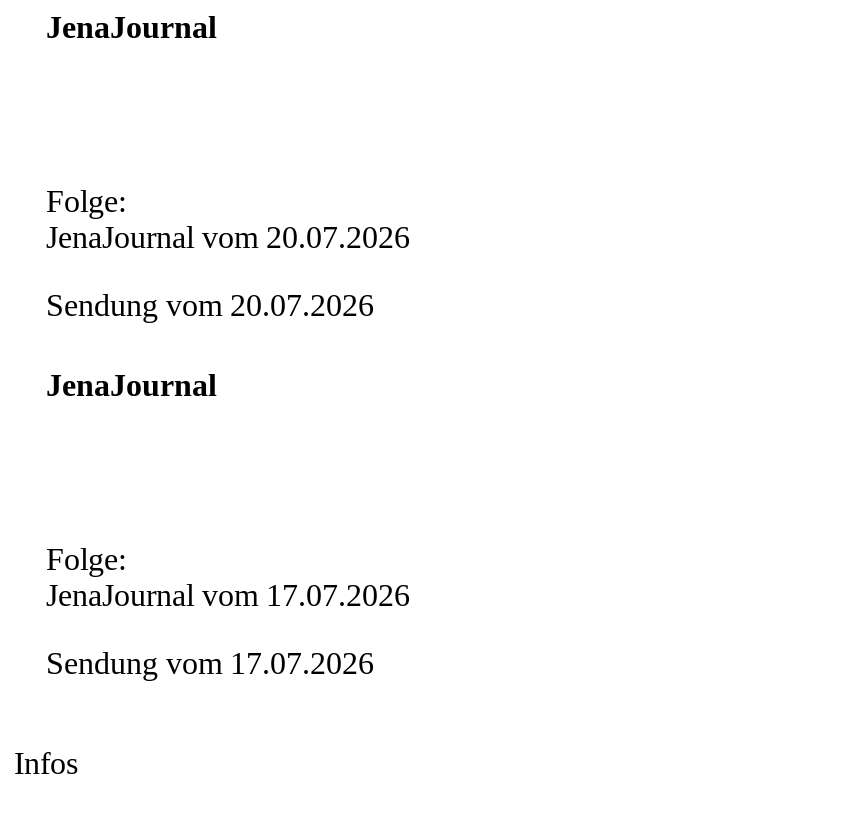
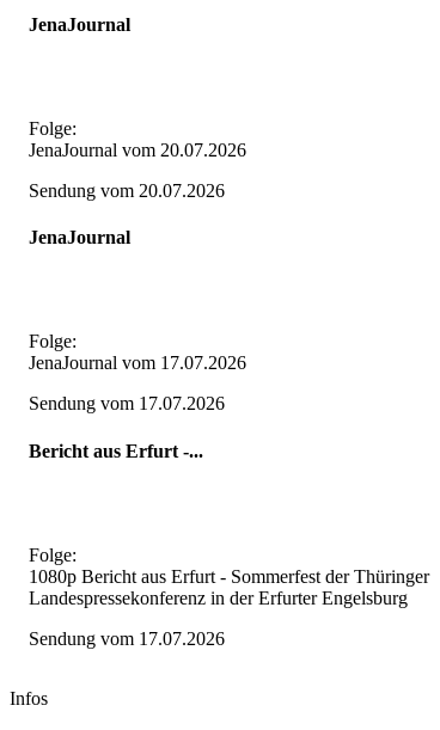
+ Bericht aus Erfurt -...

+ Folge:
+ 1080p Bericht aus Erfurt - Sommerfest der Thüringer
+ Landespressekonferenz in der Erfurter Engelsburg
+ Sendung vom 17.07.2026
